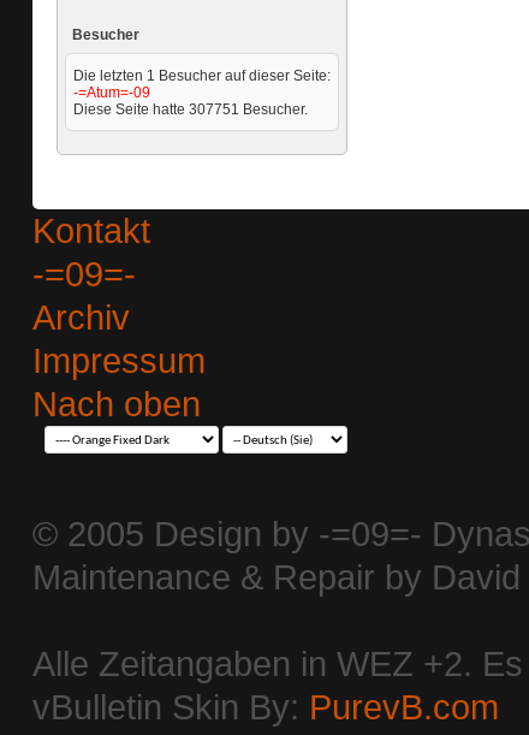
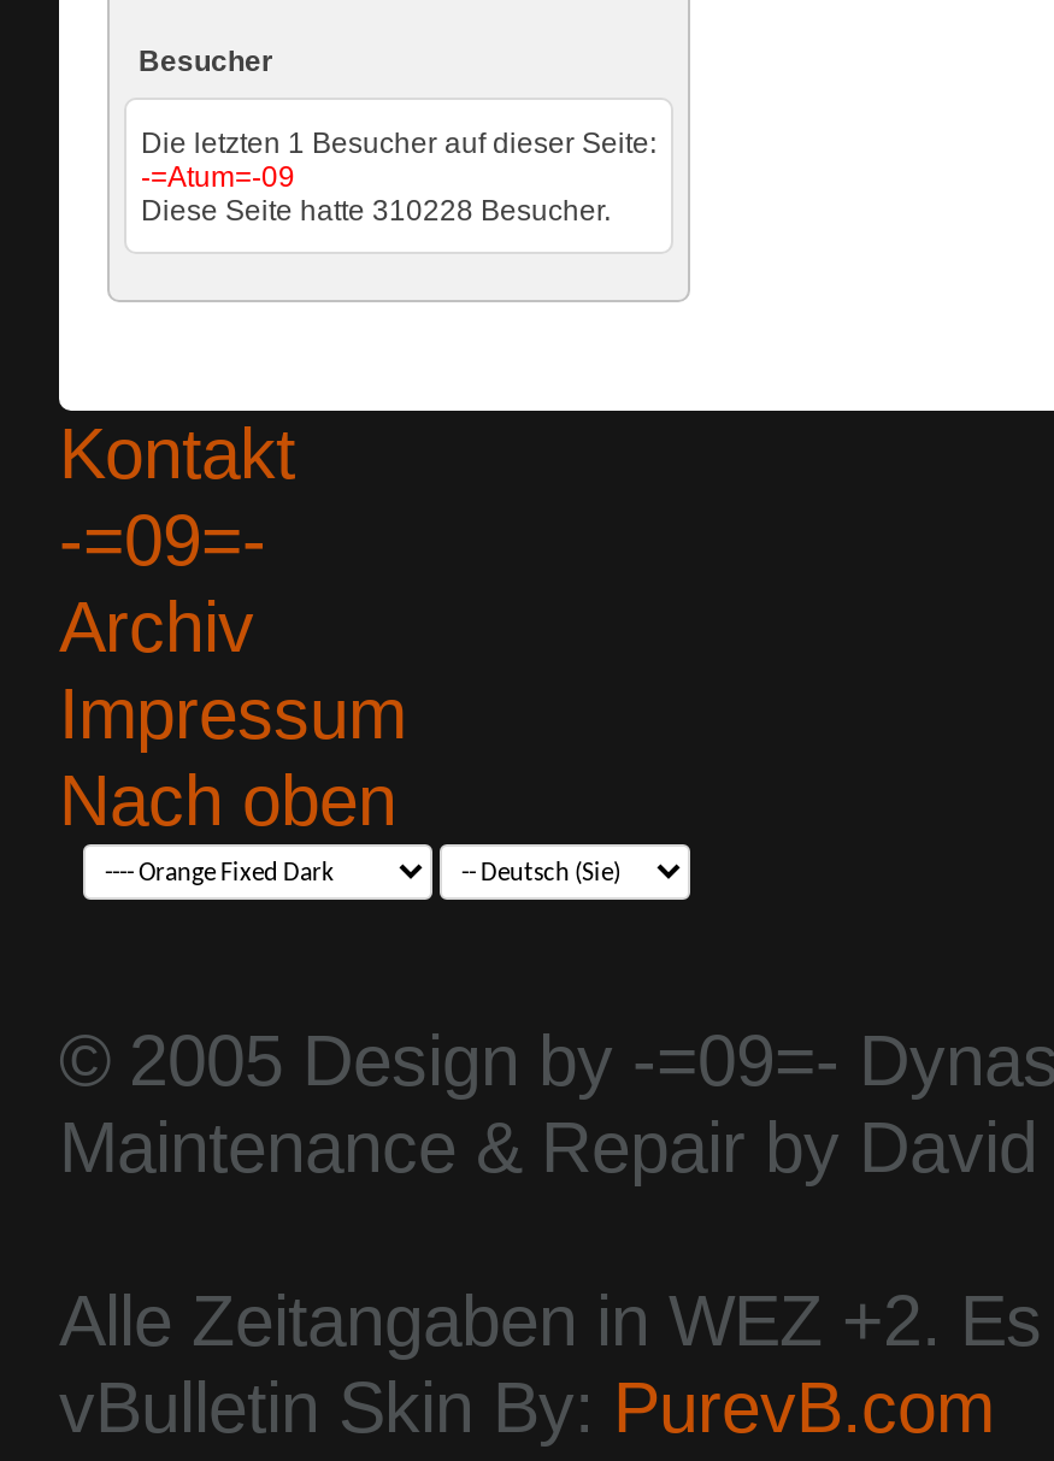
- Diese Seite hatte 307751 Besucher.
+ Diese Seite hatte 310228 Besucher.
